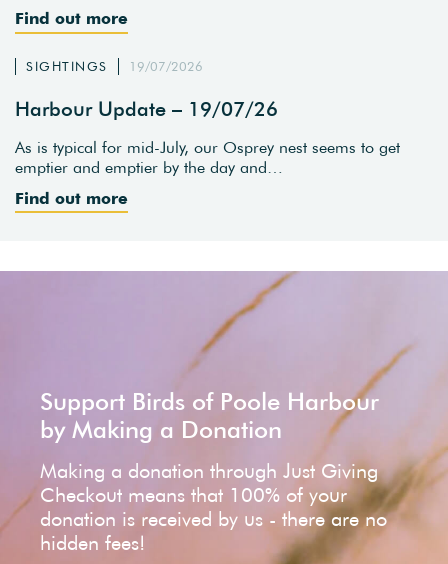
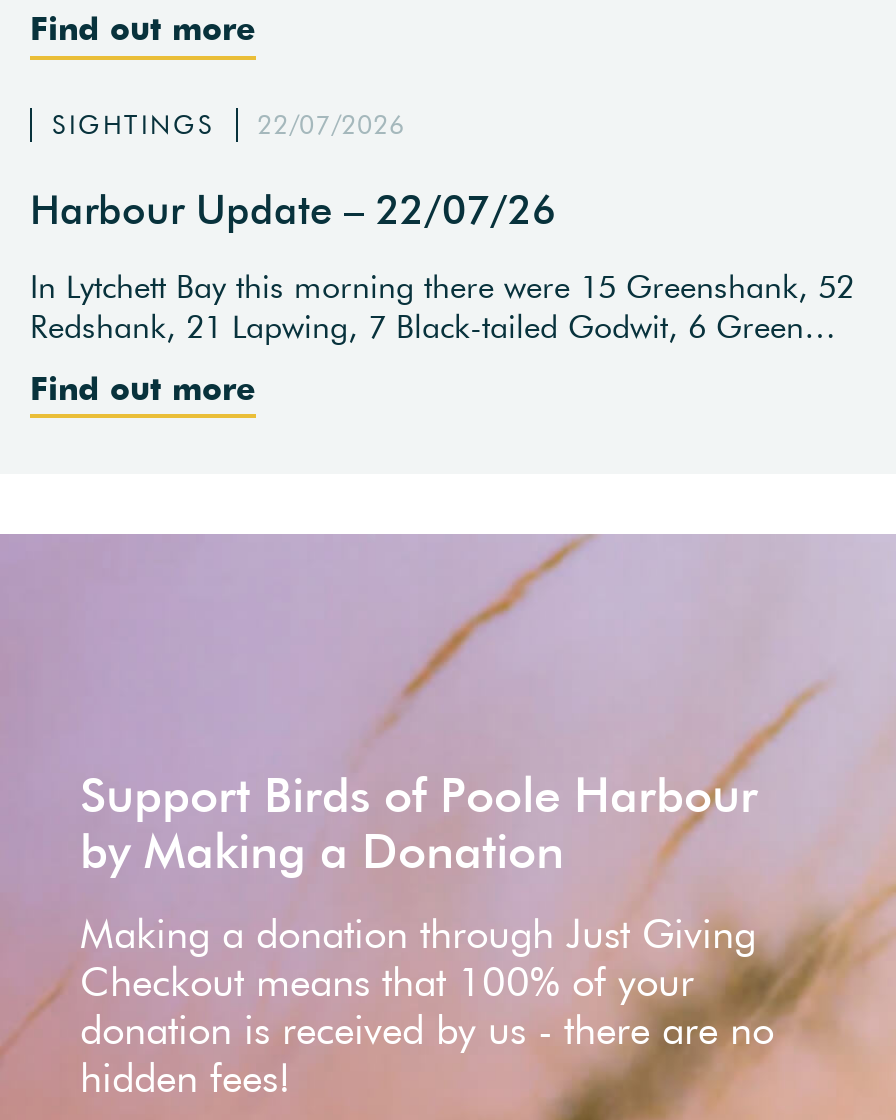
- SIGHTINGS 19/07/2026
+ SIGHTINGS 22/07/2026

- Harbour Update – 19/07/26
+ Harbour Update – 22/07/26

- As is typical for mid-July, our Osprey nest seems to get
- emptier and emptier by the day and…
+ In Lytchett Bay this morning there were 15 Greenshank, 52
+ Redshank, 21 Lapwing, 7 Black-tailed Godwit, 6 Green…
